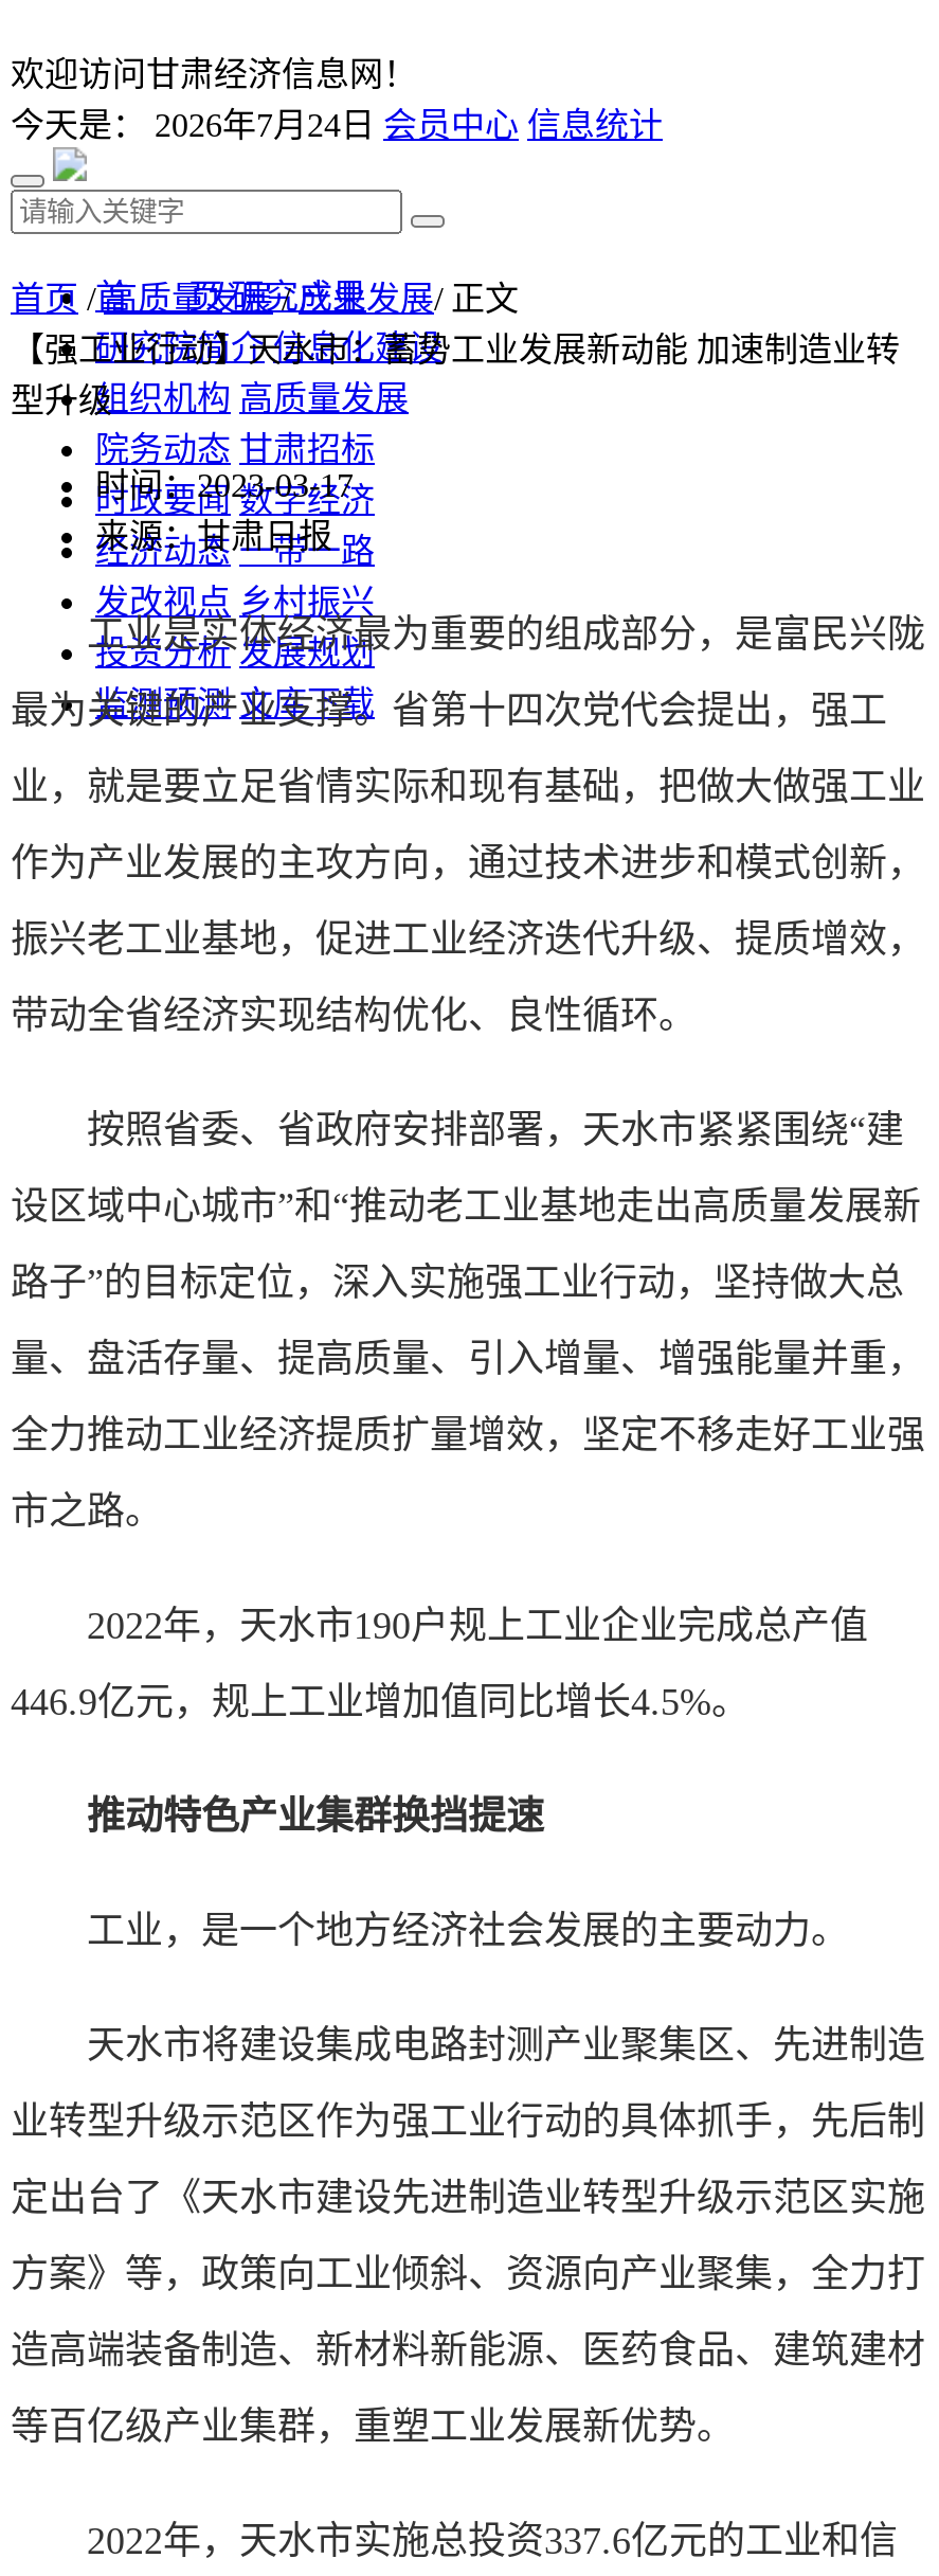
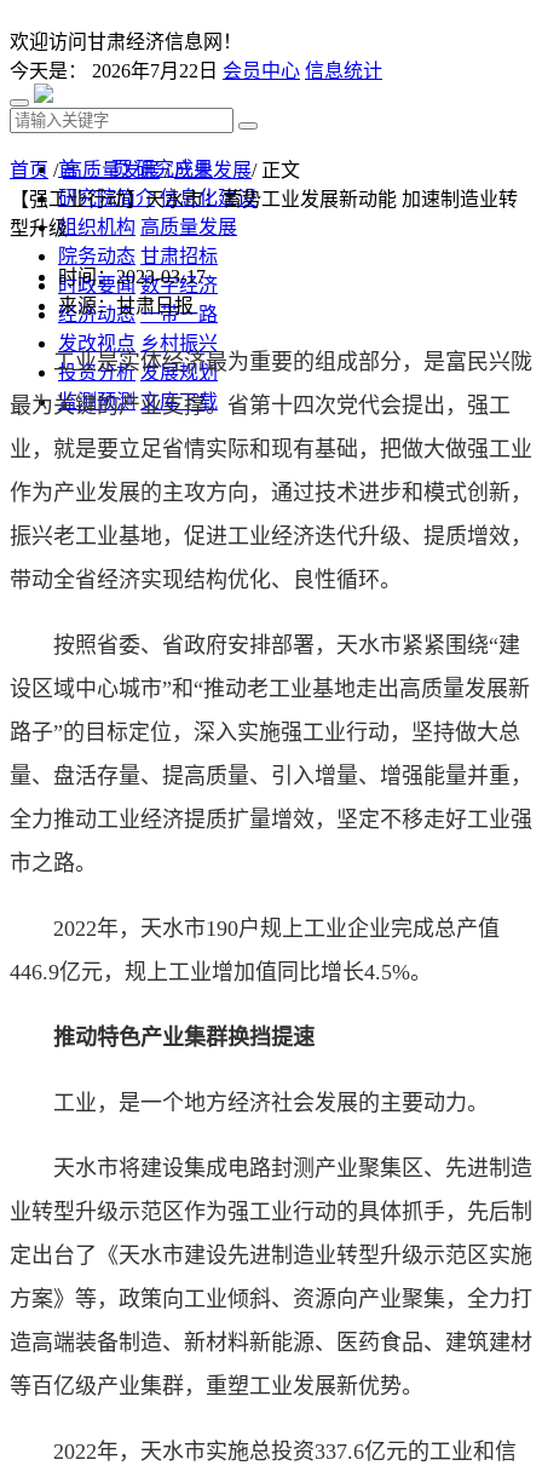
- 今天是：2026年7月24日会员中心 信息统计
+ 今天是：2026年7月22日会员中心 信息统计
